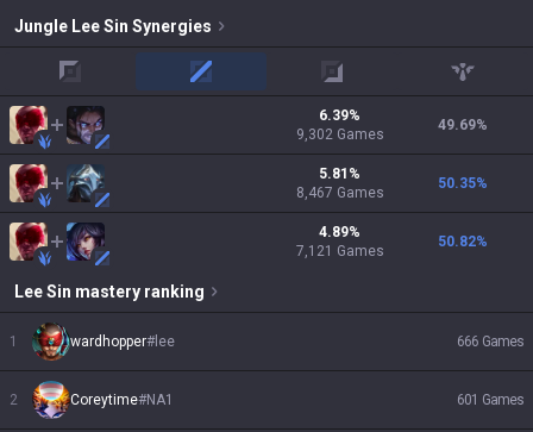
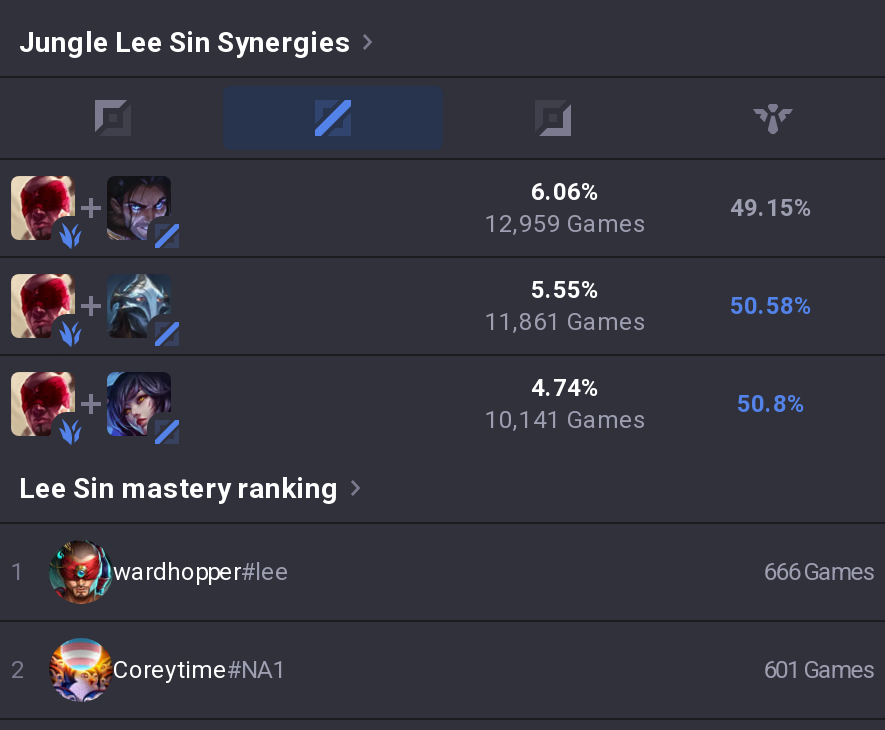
- 6.39%
+ 6.06%

- 49.69%
+ 49.15%

- 9,302 Games
+ 12,959 Games

- 5.81%
+ 5.55%

- 50.35%
+ 50.58%

- 8,467 Games
+ 11,861 Games

- 4.89%
+ 4.74%

- 50.82%
+ 50.8%

- 7,121 Games
+ 10,141 Games
